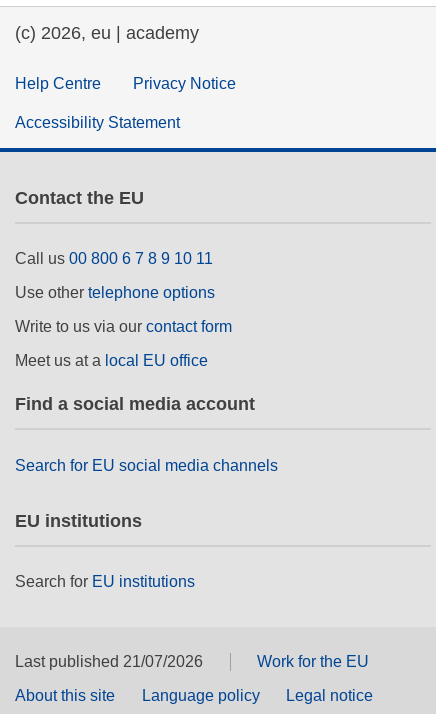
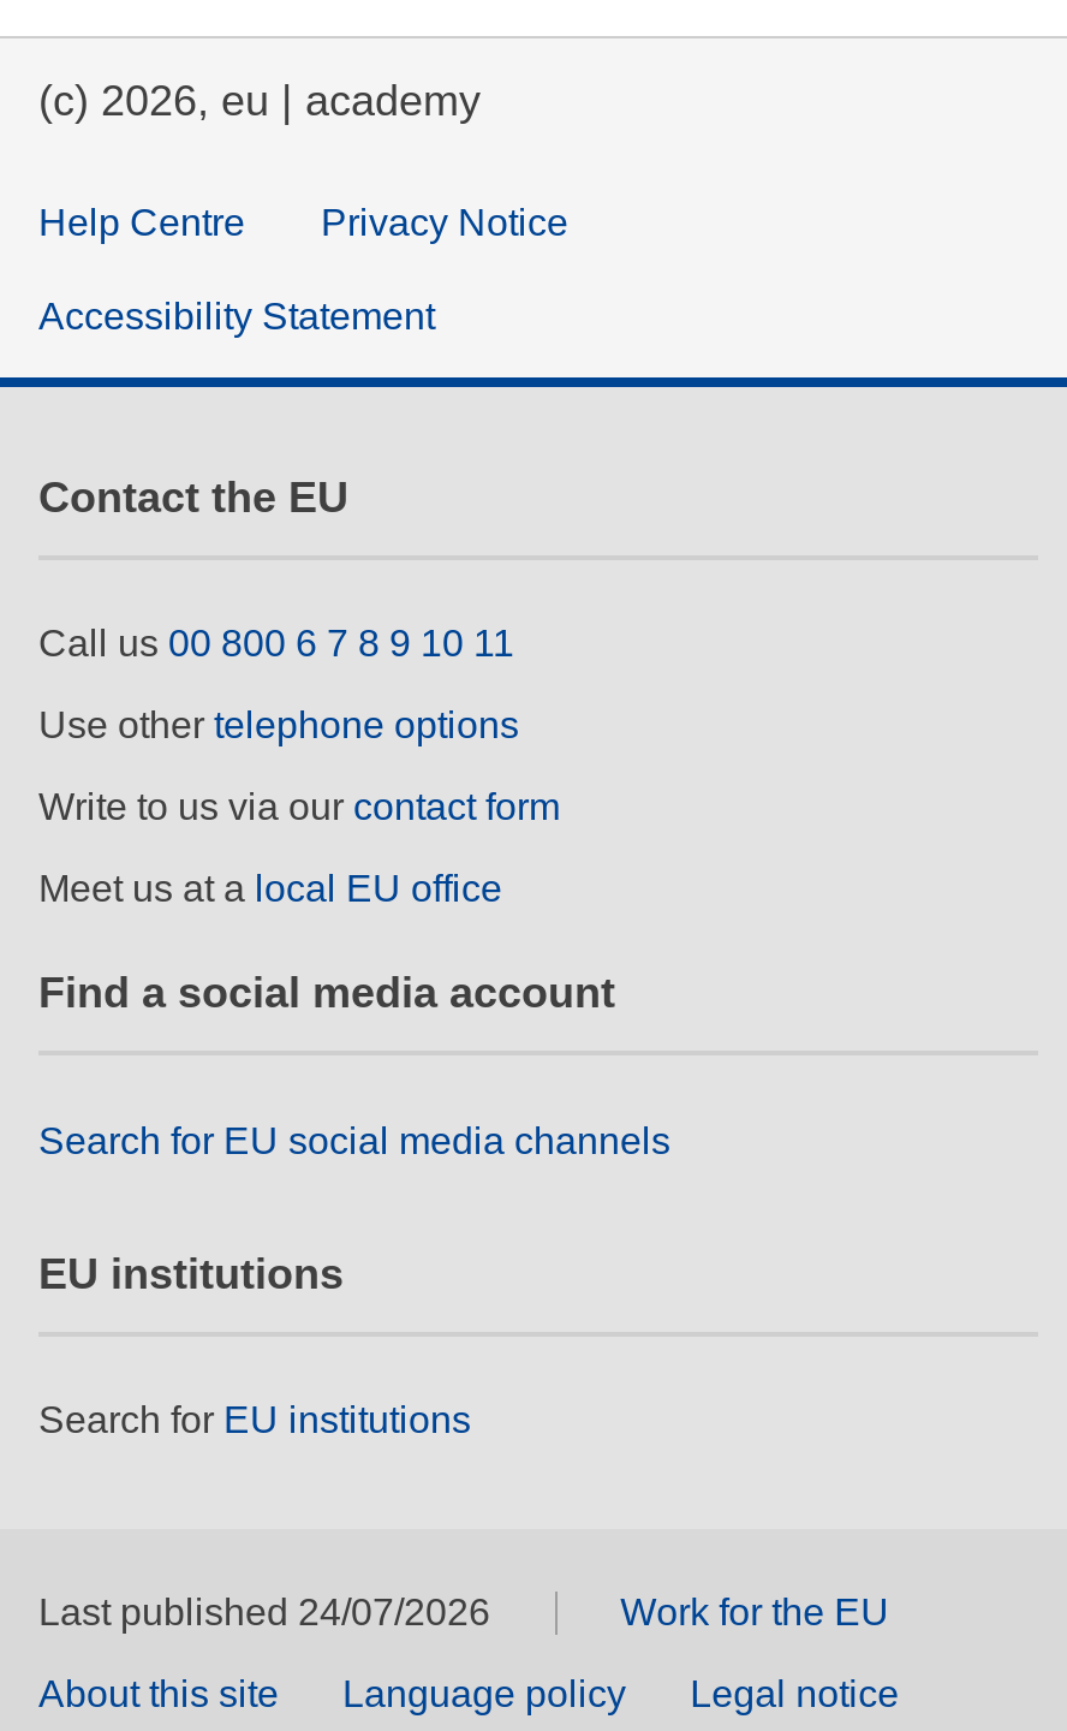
- Last published 21/07/2026
+ Last published 24/07/2026
